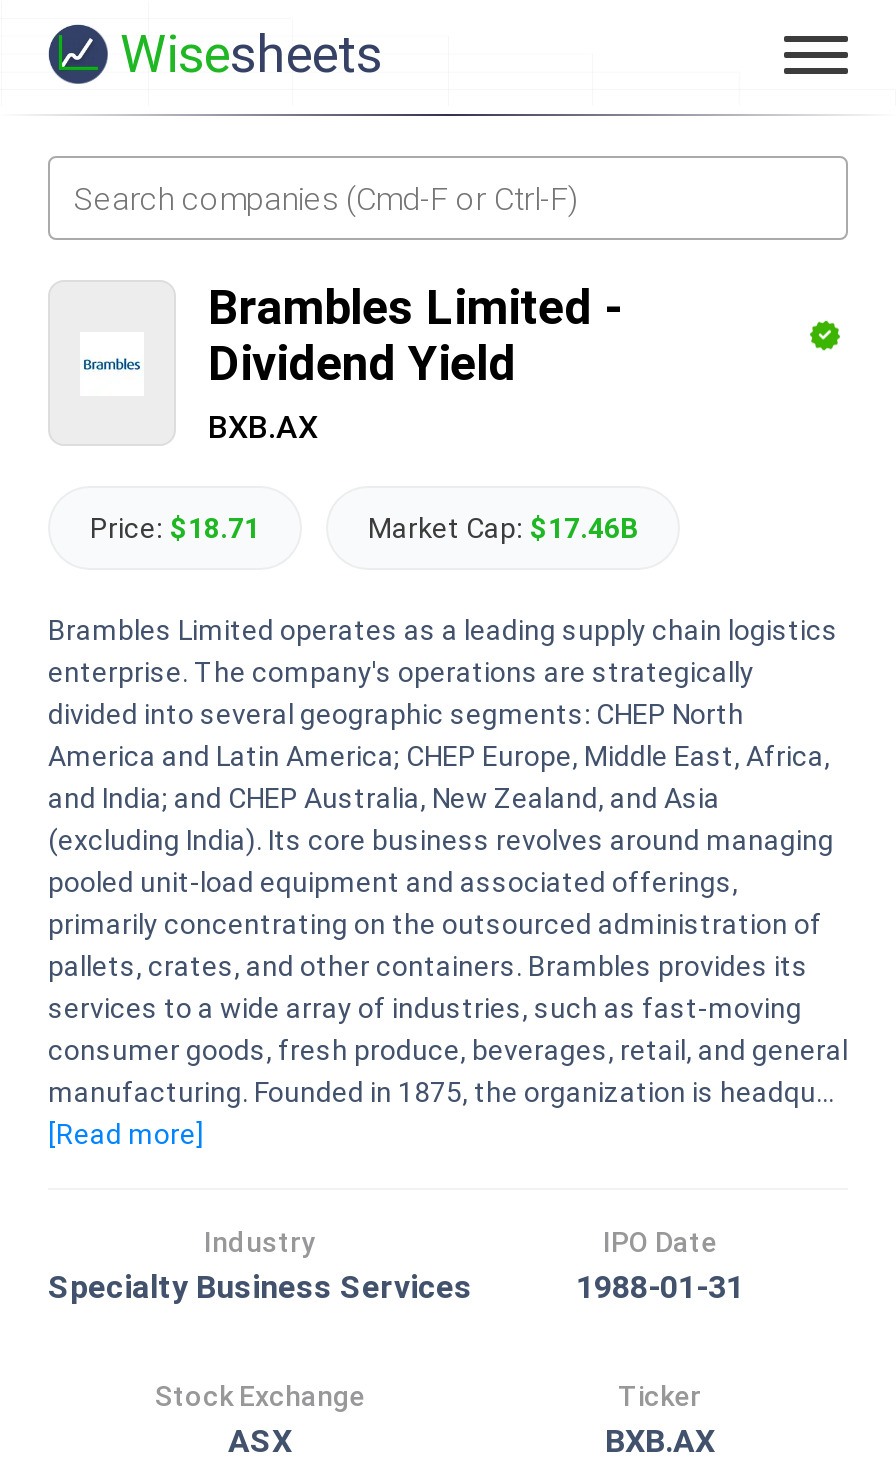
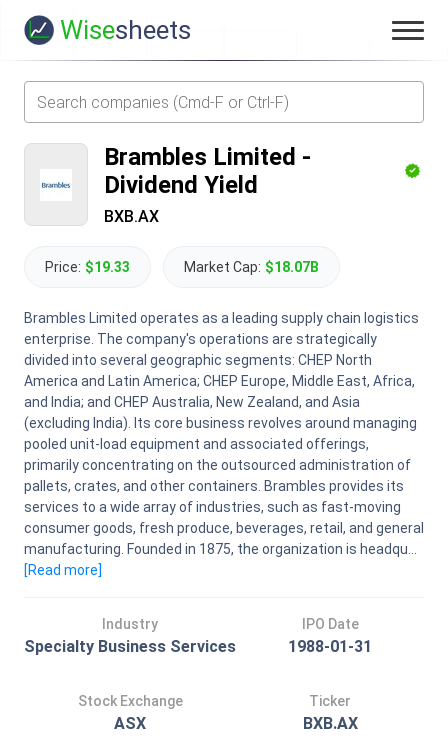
- Price: $18.71
+ Price: $19.33

- Market Cap: $17.46B
+ Market Cap: $18.07B
